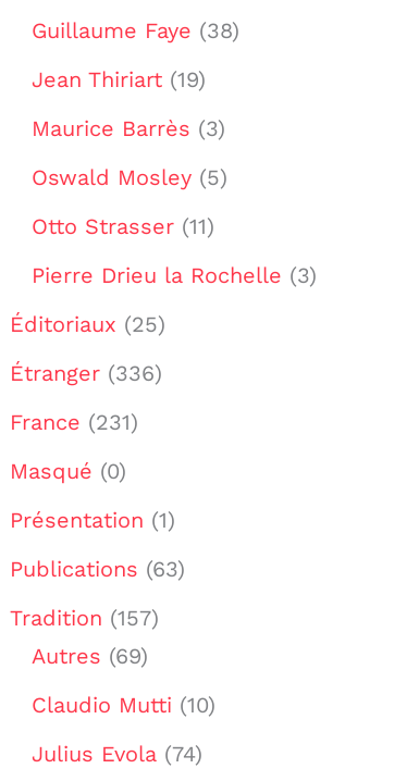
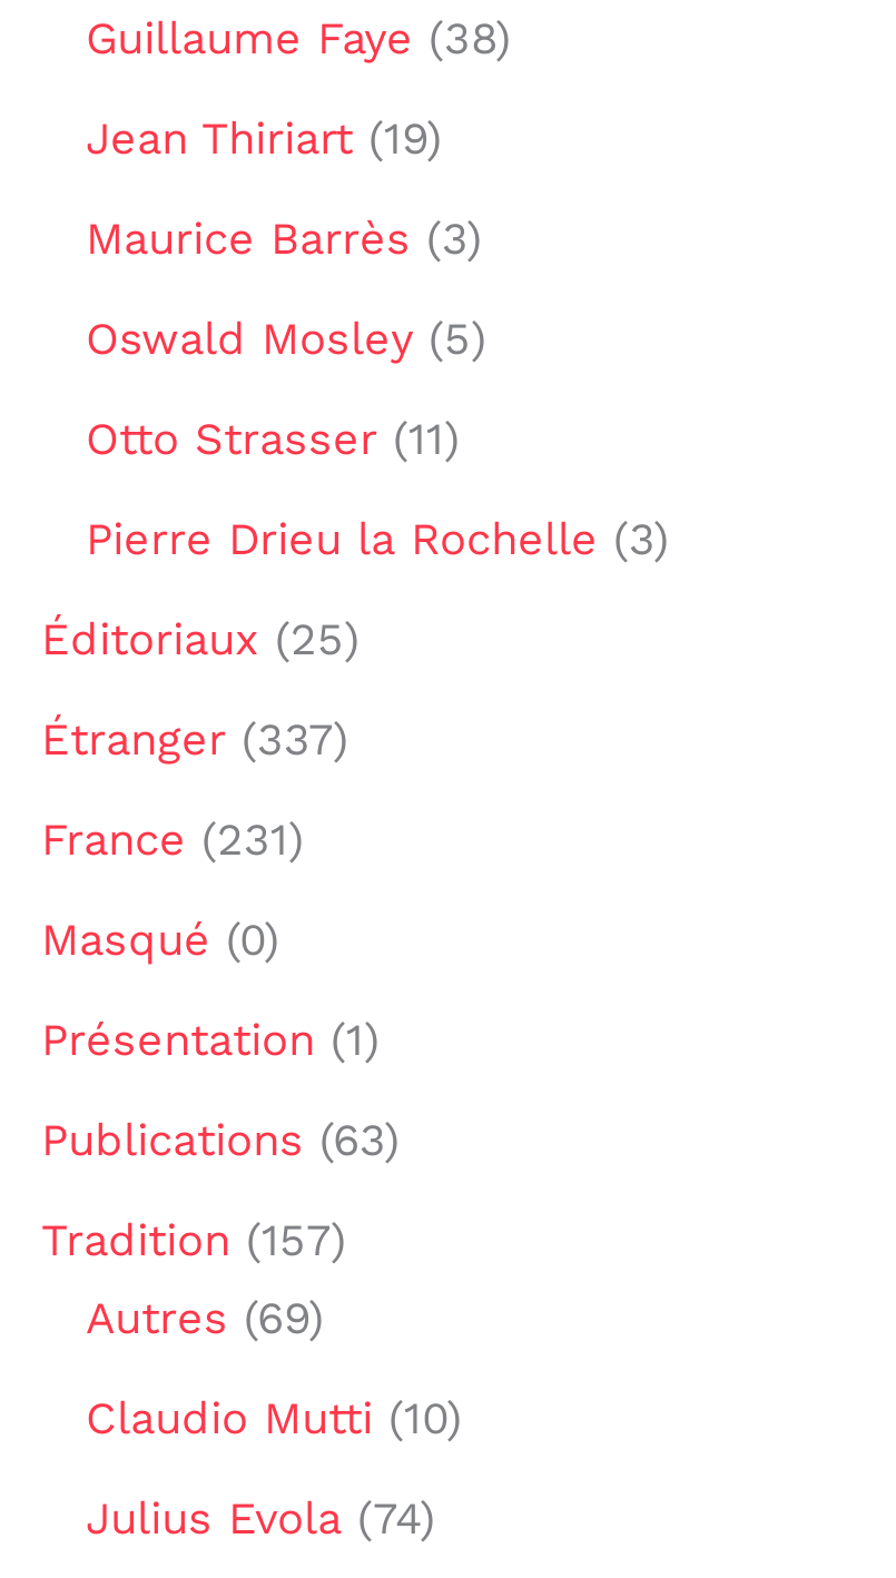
- Étranger (336)
+ Étranger (337)
